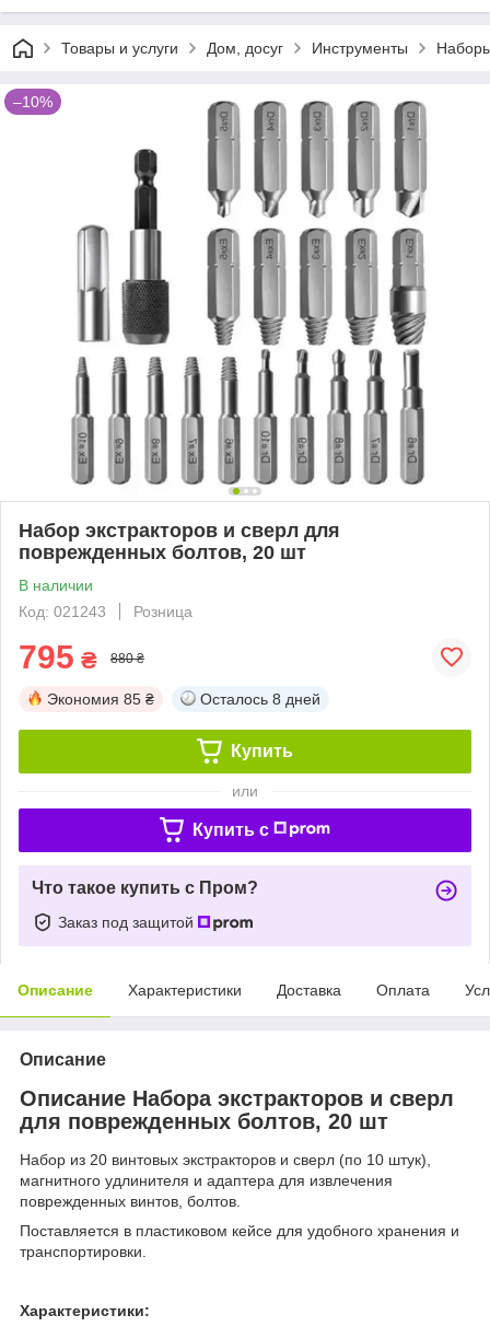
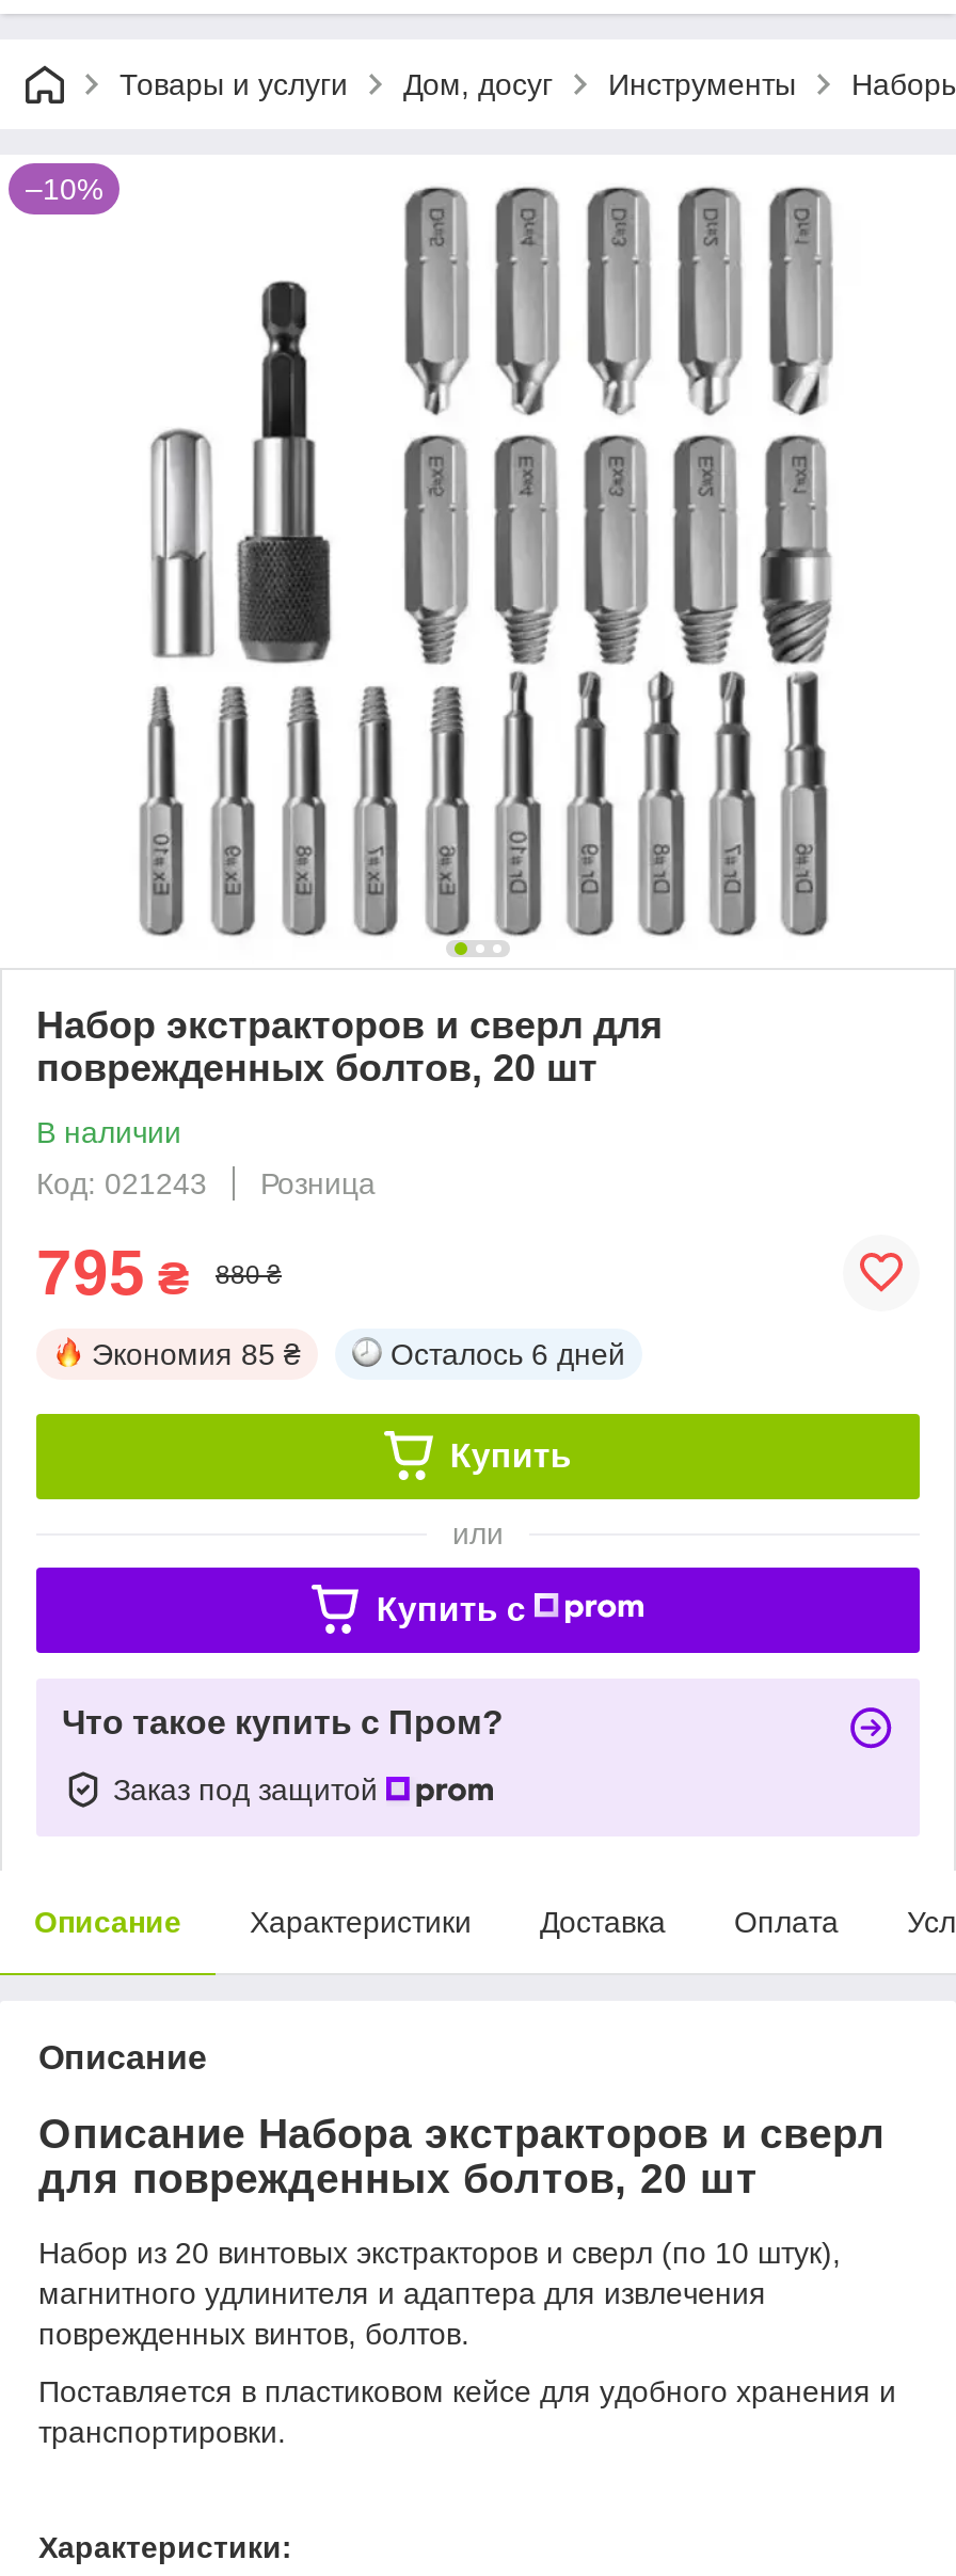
- Осталось 8 дней
+ Осталось 6 дней
